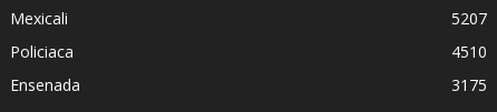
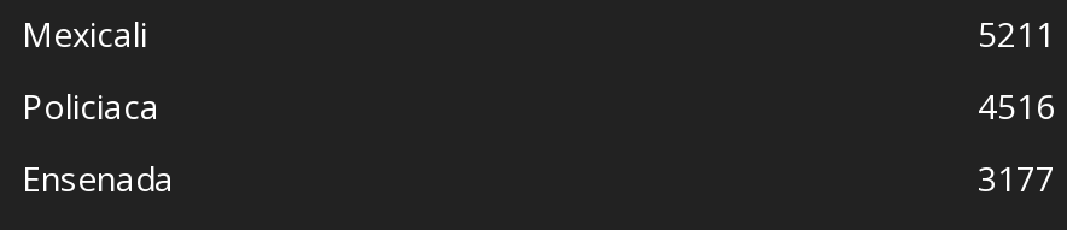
- 5207
+ 5211

- 4510
+ 4516

- 3175
+ 3177
